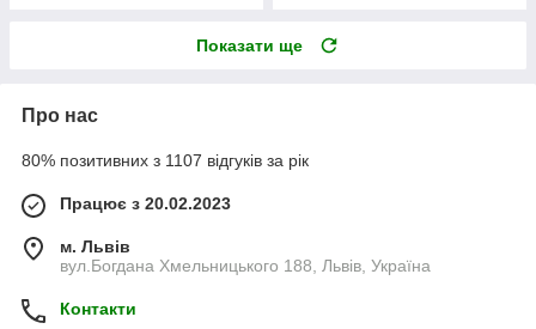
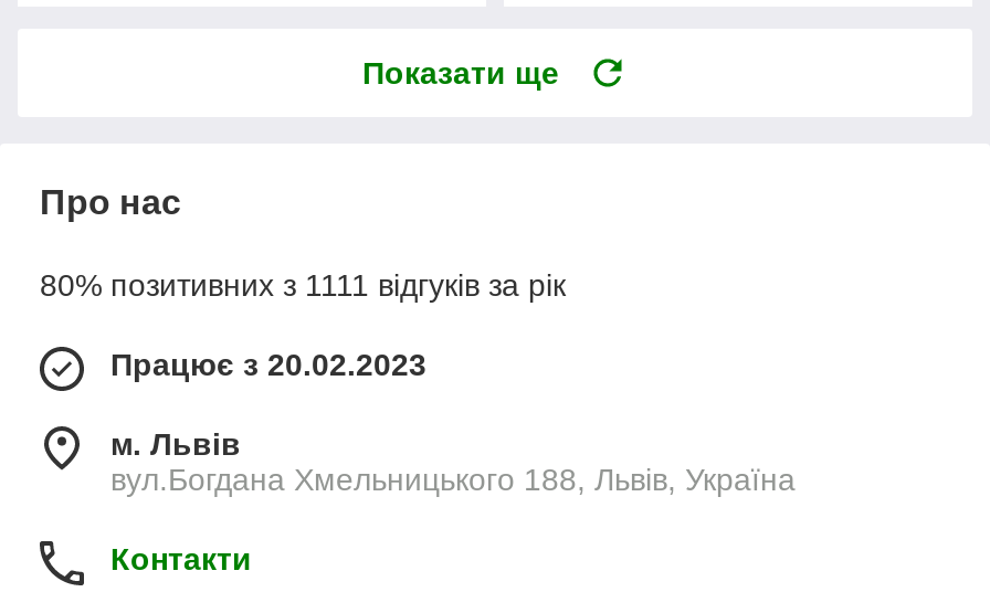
- 80% позитивних з 1107 відгуків за рік
+ 80% позитивних з 1111 відгуків за рік
